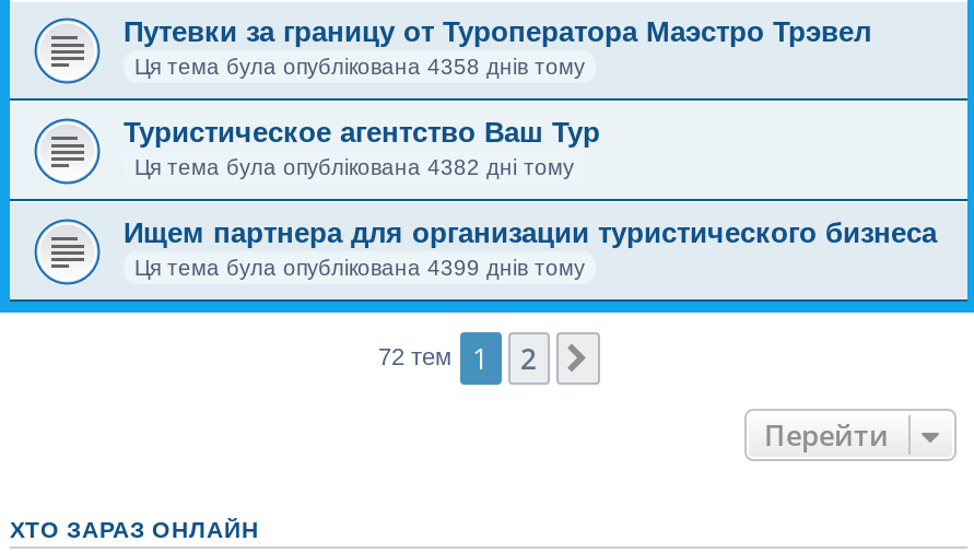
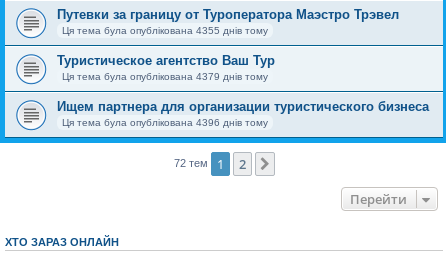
- Ця тема була опублікована 4358 днів тому
+ Ця тема була опублікована 4355 днів тому

- Ця тема була опублікована 4382 дні тому
+ Ця тема була опублікована 4379 днів тому

- Ця тема була опублікована 4399 днів тому
+ Ця тема була опублікована 4396 днів тому
